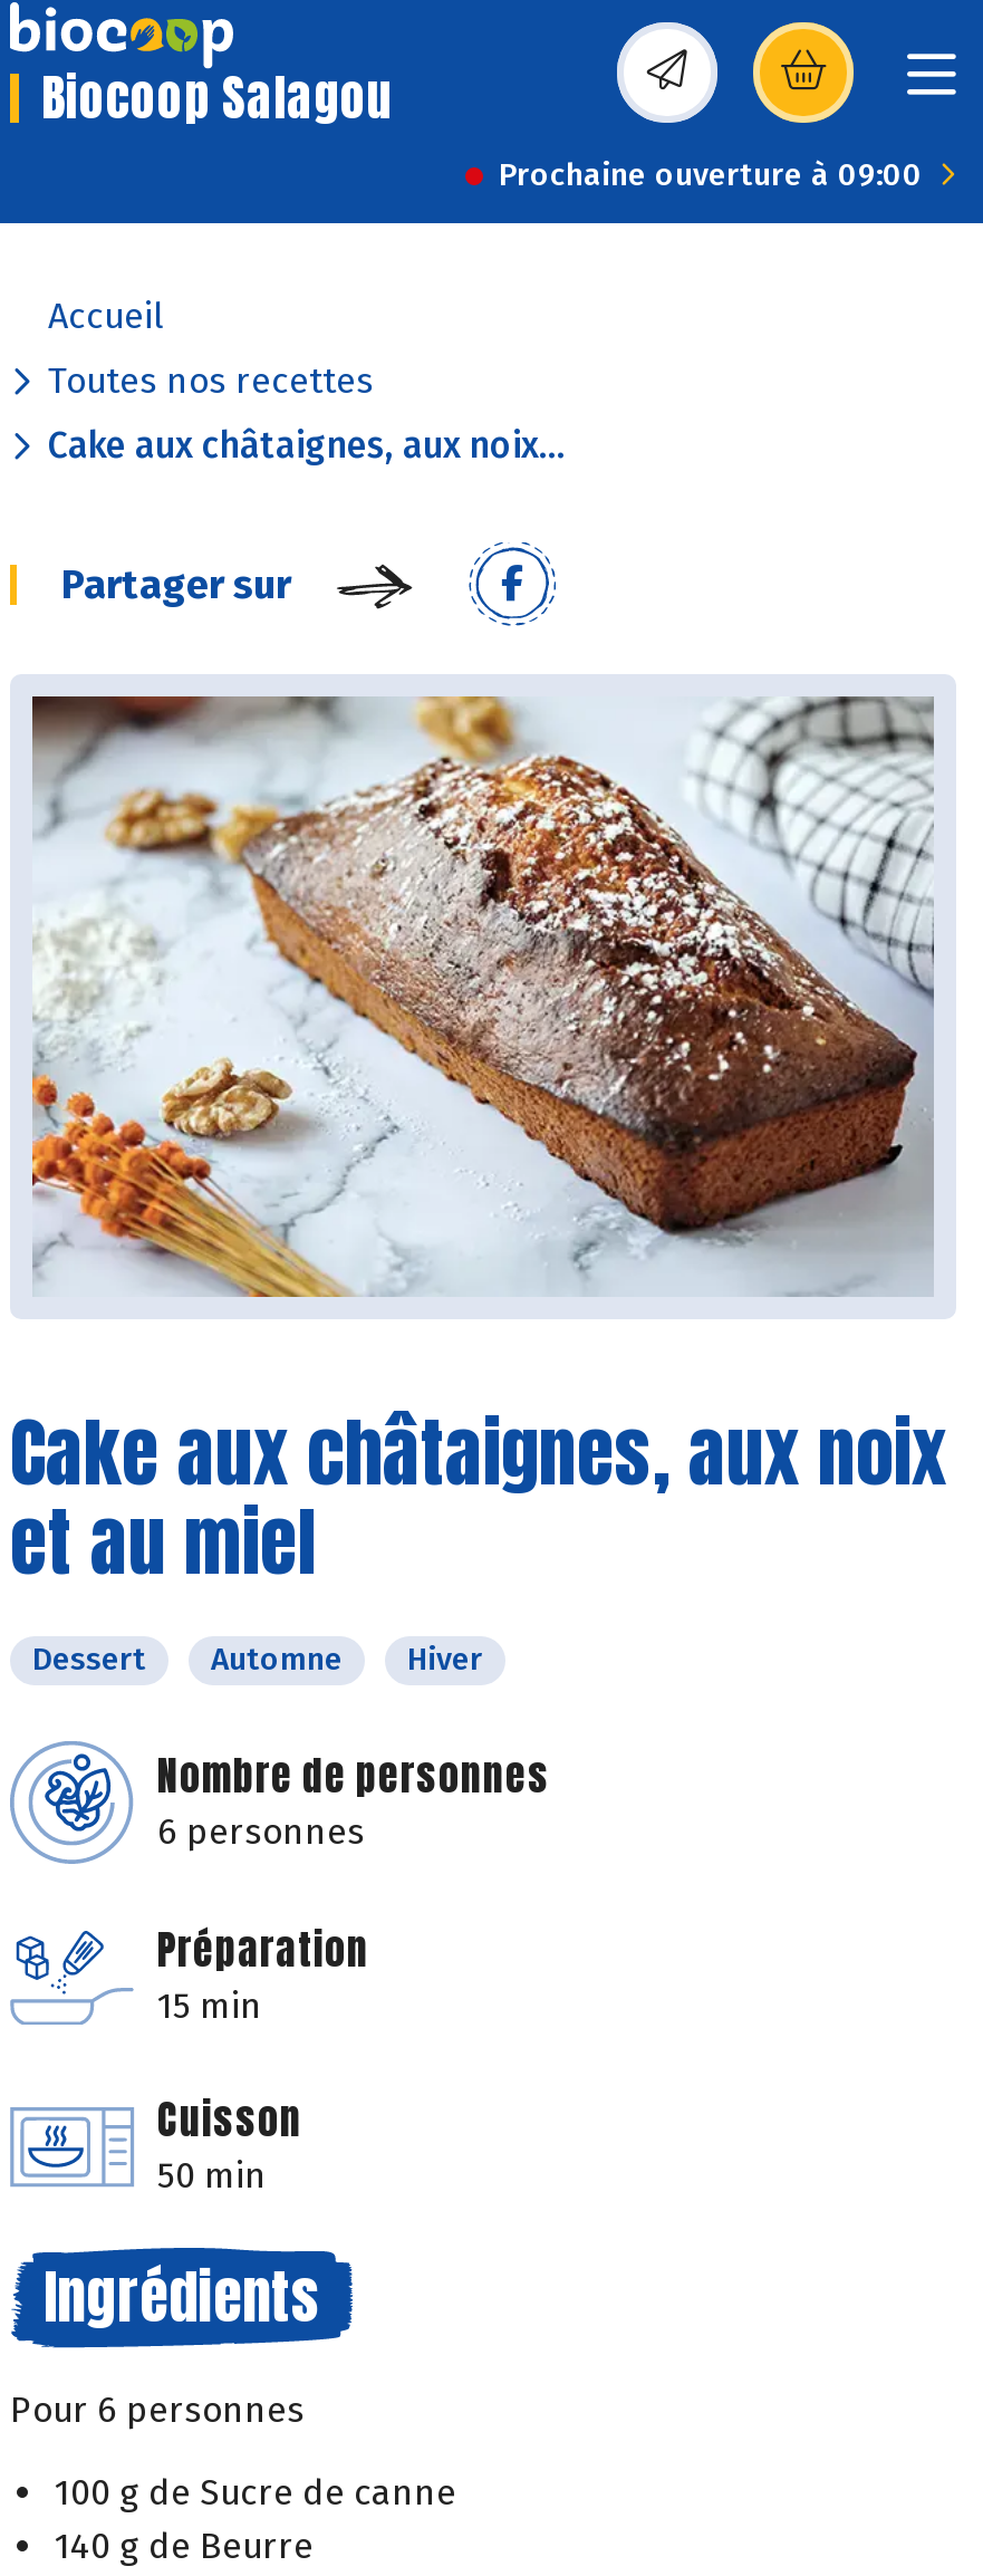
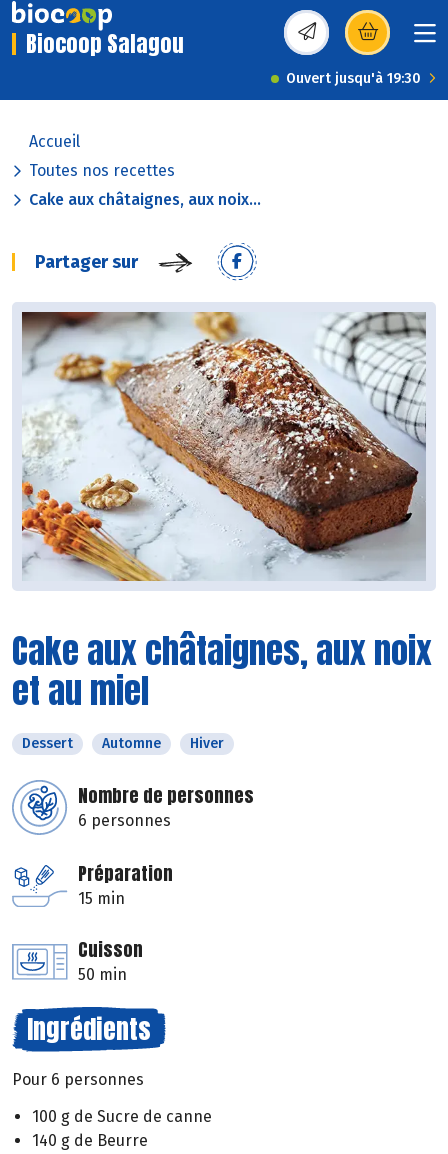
- Prochaine ouverture à 09:00
+ Ouvert jusqu'à 19:30
